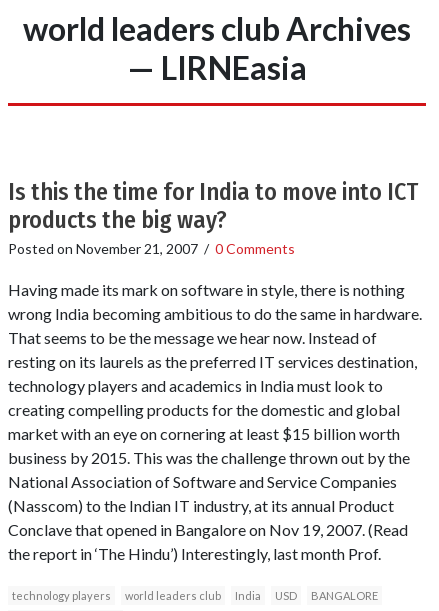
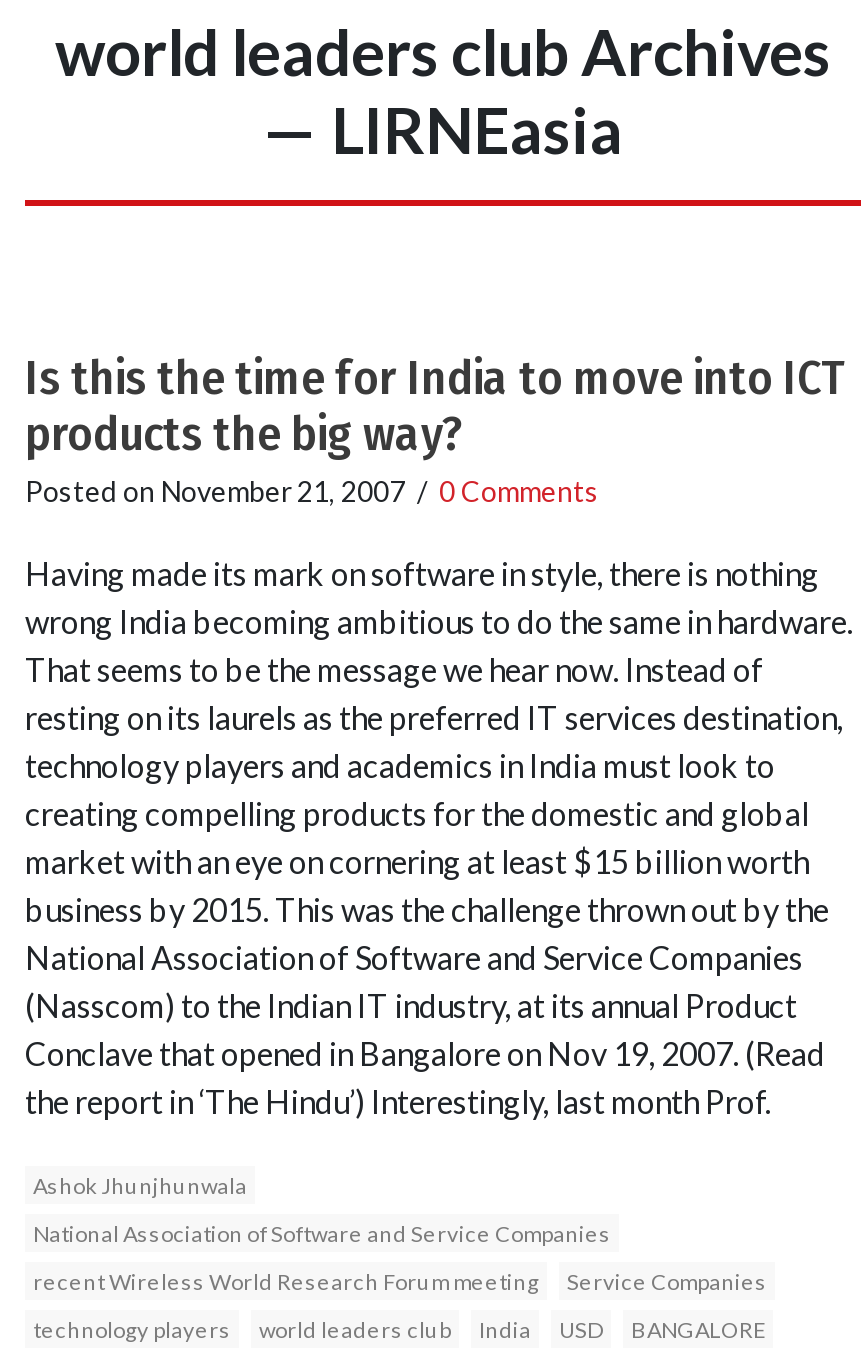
+ Ashok Jhunjhunwala
+ National Association of Software and Service Companies
+ recent Wireless World Research Forum meeting
+ Service Companies
